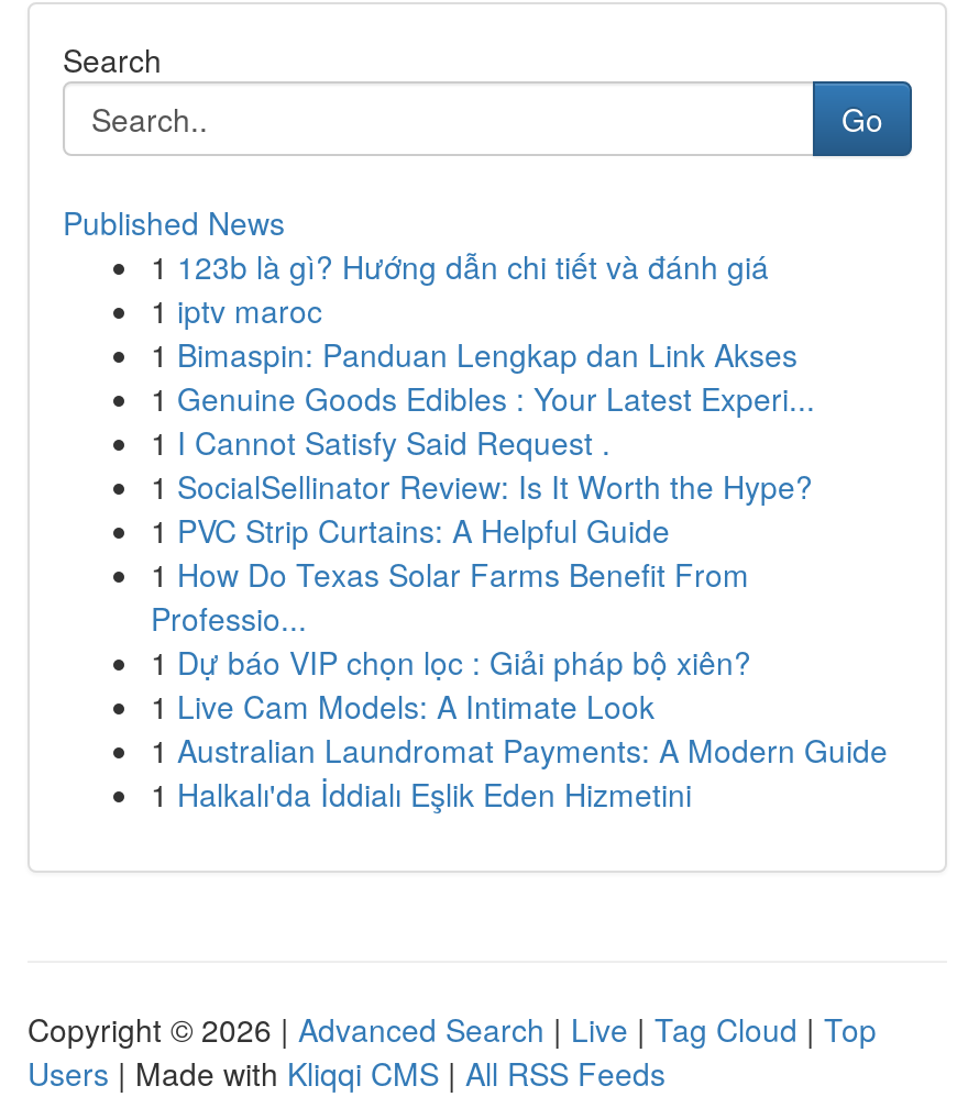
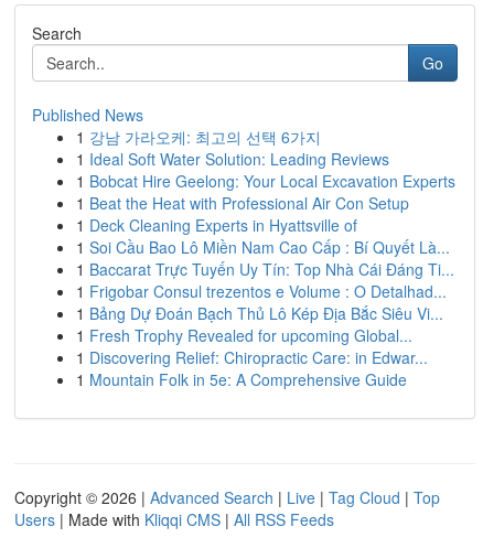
- 1 123b là gì? Hướng dẫn chi tiết và đánh giá
- 1 iptv maroc
- 1 Bimaspin: Panduan Lengkap dan Link Akses
- 1 Genuine Goods Edibles : Your Latest Experi...
- 1 I Cannot Satisfy Said Request .
- 1 SocialSellinator Review: Is It Worth the Hype?
- 1 PVC Strip Curtains: A Helpful Guide
- 1 How Do Texas Solar Farms Benefit From
- Professio...
- 1 Dự báo VIP chọn lọc : Giải pháp bộ xiên?
- 1 Live Cam Models: A Intimate Look
- 1 Australian Laundromat Payments: A Modern Guide
- 1 Halkalı'da İddialı Eşlik Eden Hizmetini
+ 1 강남 가라오케: 최고의 선택 6가지
+ 1 Ideal Soft Water Solution: Leading Reviews
+ 1 Bobcat Hire Geelong: Your Local Excavation Experts
+ 1 Beat the Heat with Professional Air Con Setup
+ 1 Deck Cleaning Experts in Hyattsville of
+ 1 Soi Cầu Bao Lô Miền Nam Cao Cấp : Bí Quyết Là...
+ 1 Baccarat Trực Tuyến Uy Tín: Top Nhà Cái Đáng Ti...
+ 1 Frigobar Consul trezentos e Volume : O Detalhad...
+ 1 Bảng Dự Đoán Bạch Thủ Lô Kép Địa Bắc Siêu Vi...
+ 1 Fresh Trophy Revealed for upcoming Global...
+ 1 Discovering Relief: Chiropractic Care: in Edwar...
+ 1 Mountain Folk in 5e: A Comprehensive Guide
